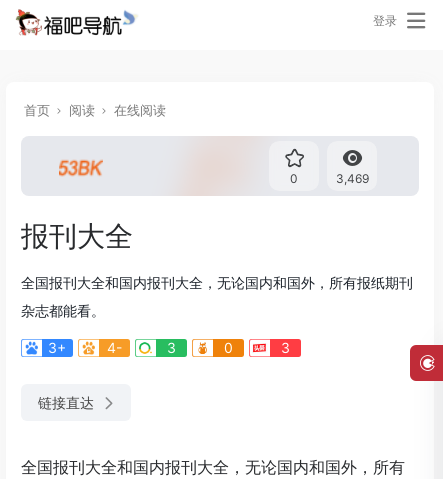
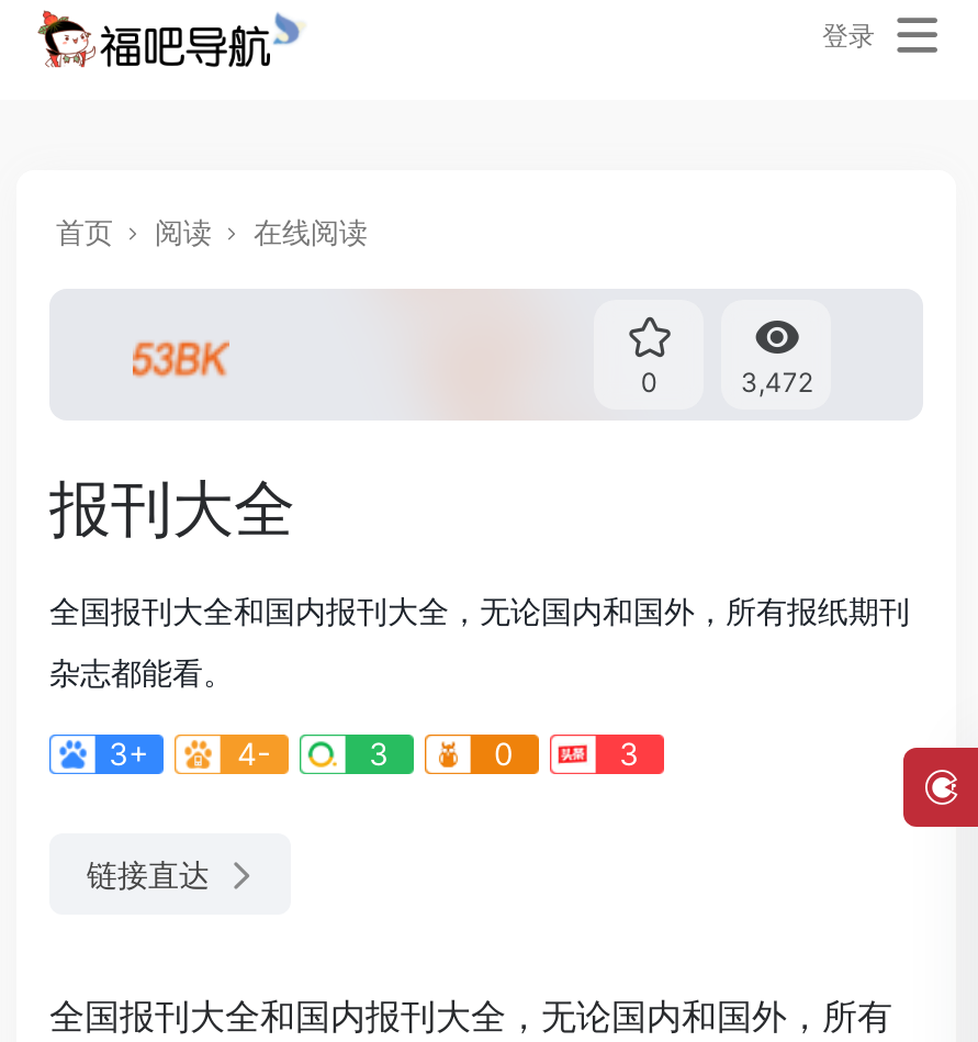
- 3,469
+ 3,472
